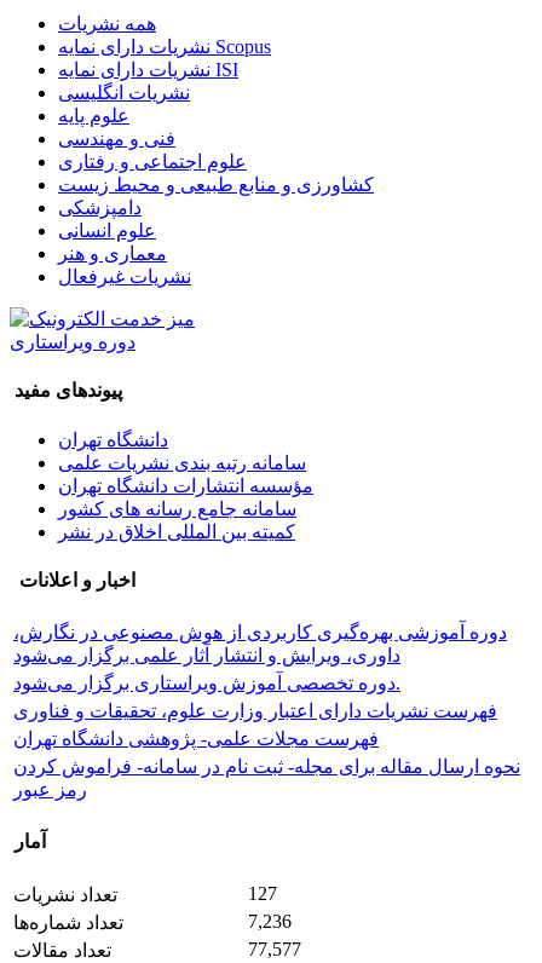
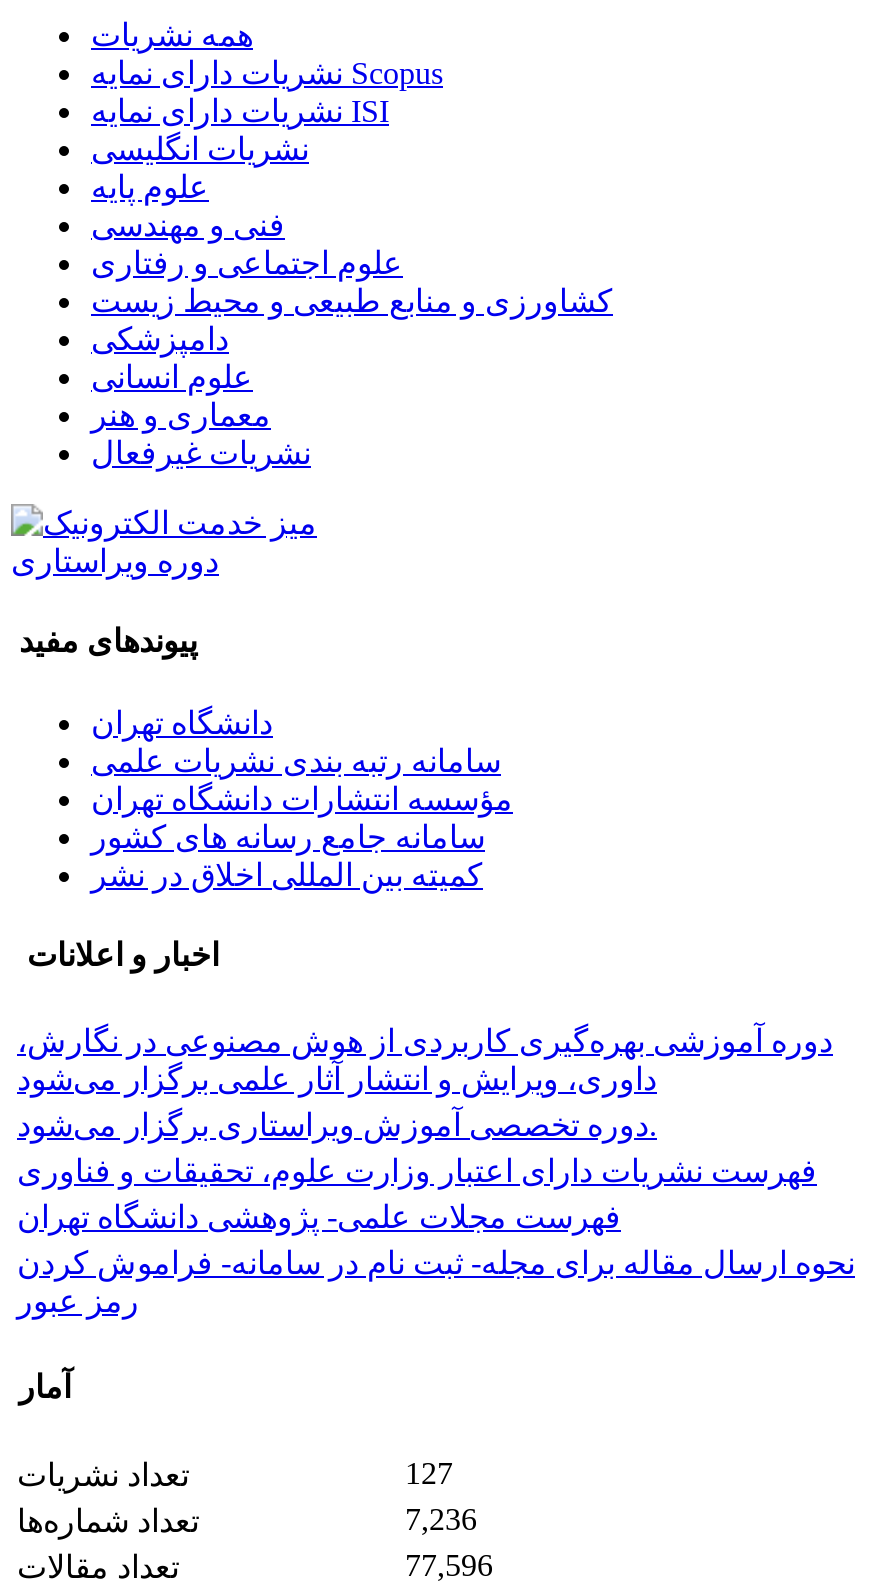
- 77,577
+ 77,596
